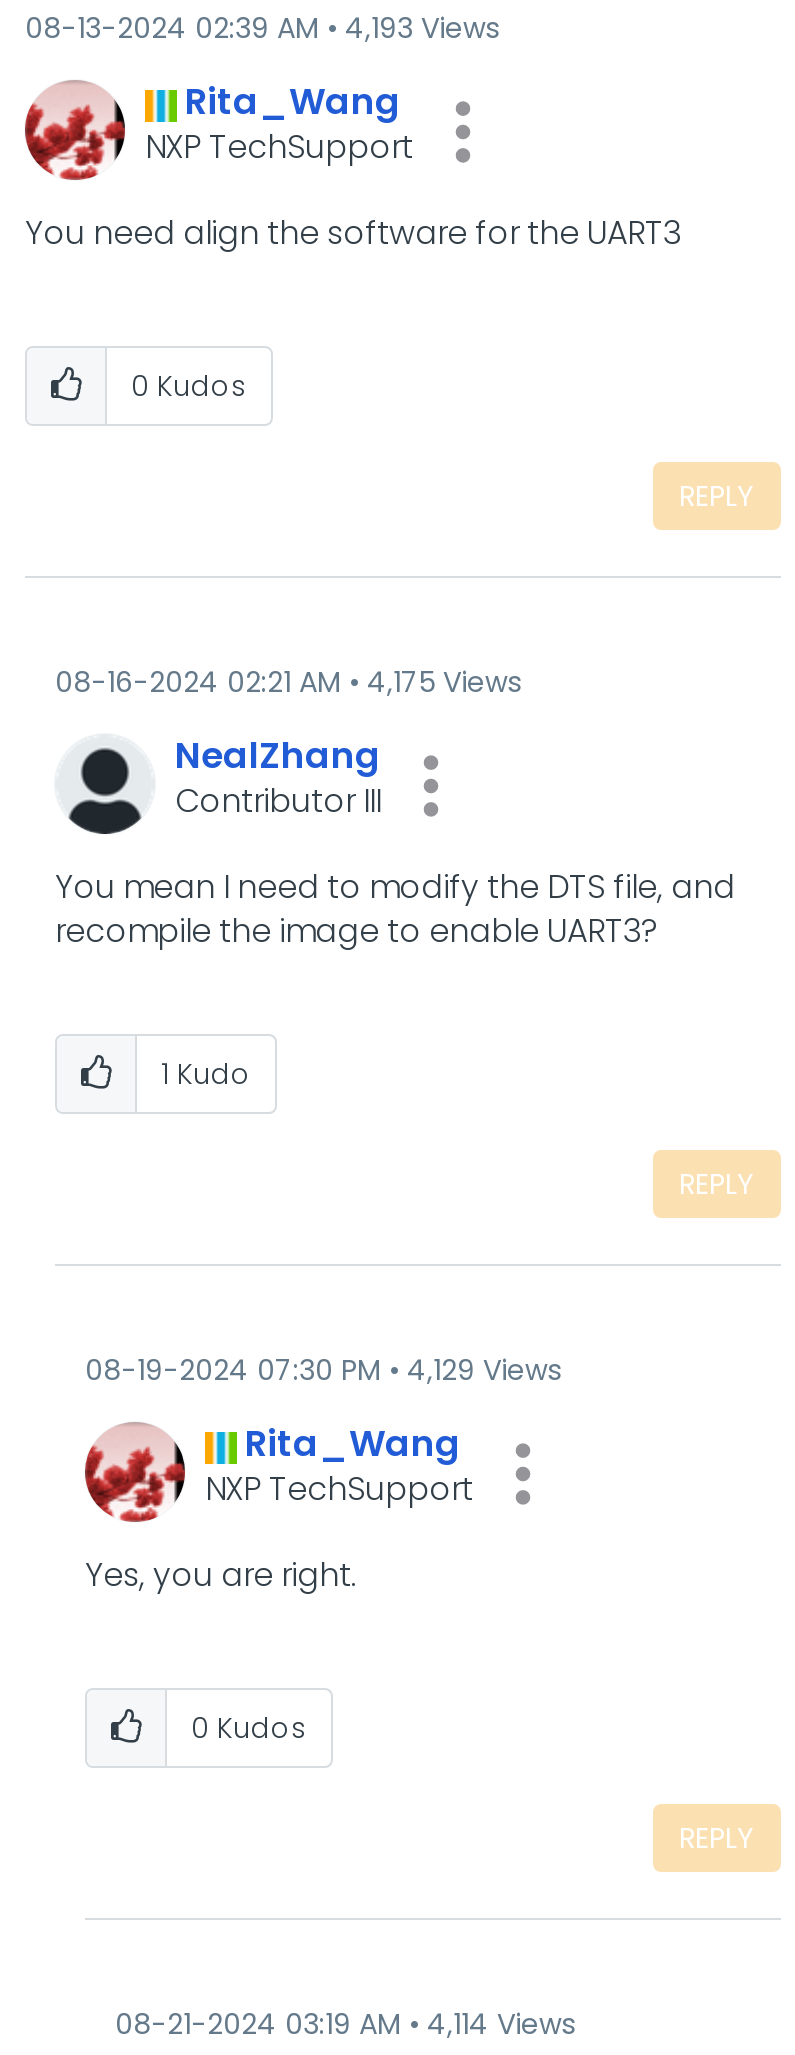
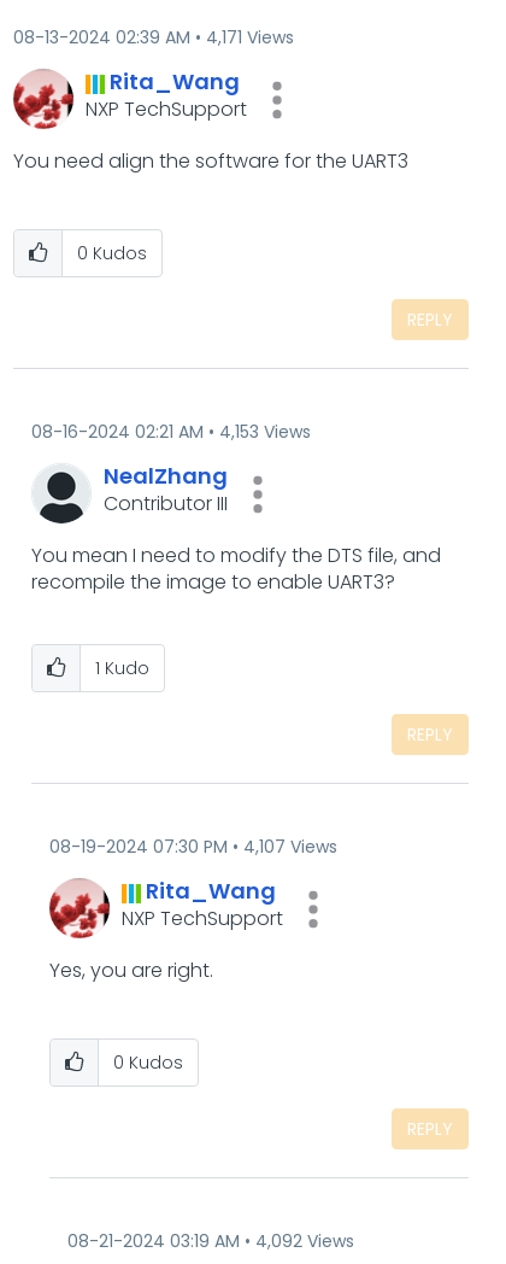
- 08-13-2024 02:39 AM 4,193 Views
+ 08-13-2024 02:39 AM 4,171 Views

- 08-16-2024 02:21 AM 4,175 Views
+ 08-16-2024 02:21 AM 4,153 Views

- 08-19-2024 07:30 PM 4,129 Views
+ 08-19-2024 07:30 PM 4,107 Views

- 08-21-2024 03:19 AM 4,114 Views
+ 08-21-2024 03:19 AM 4,092 Views
